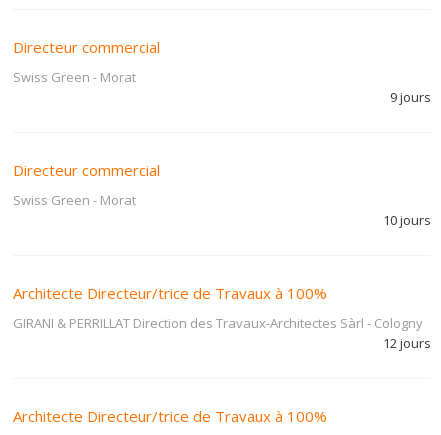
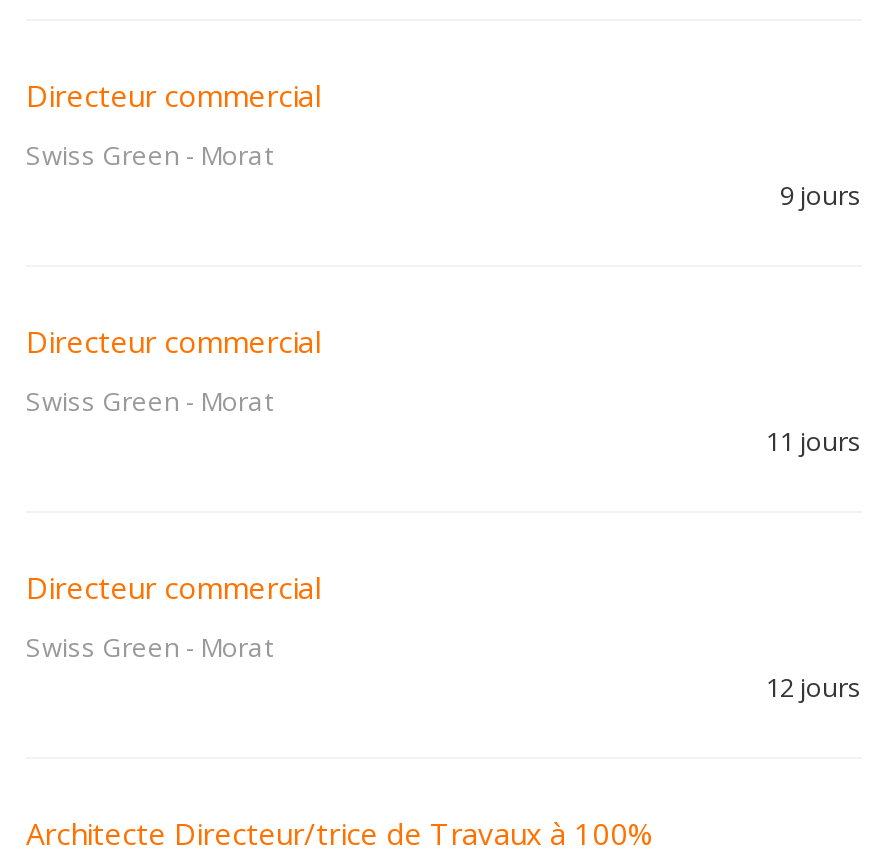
- 10 jours
+ 11 jours

- Architecte Directeur/trice de Travaux à 100%
+ Directeur commercial

- GIRANI & PERRILLAT Direction des Travaux-Architectes Sàrl - Cologny
+ Swiss Green - Morat
